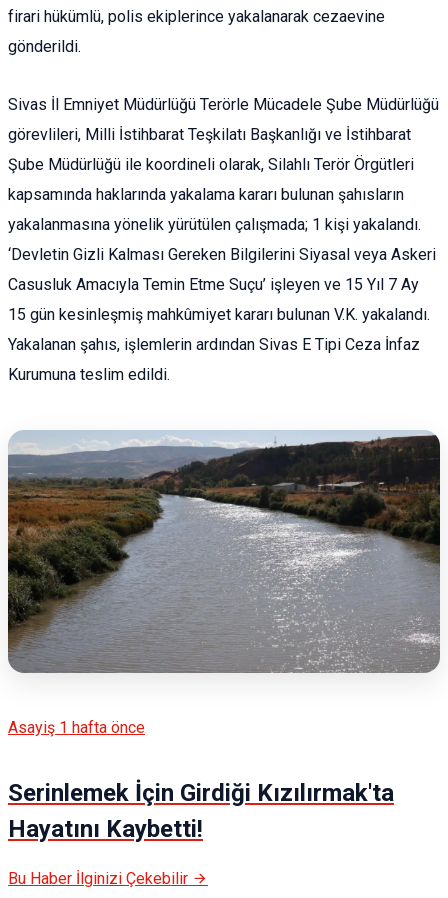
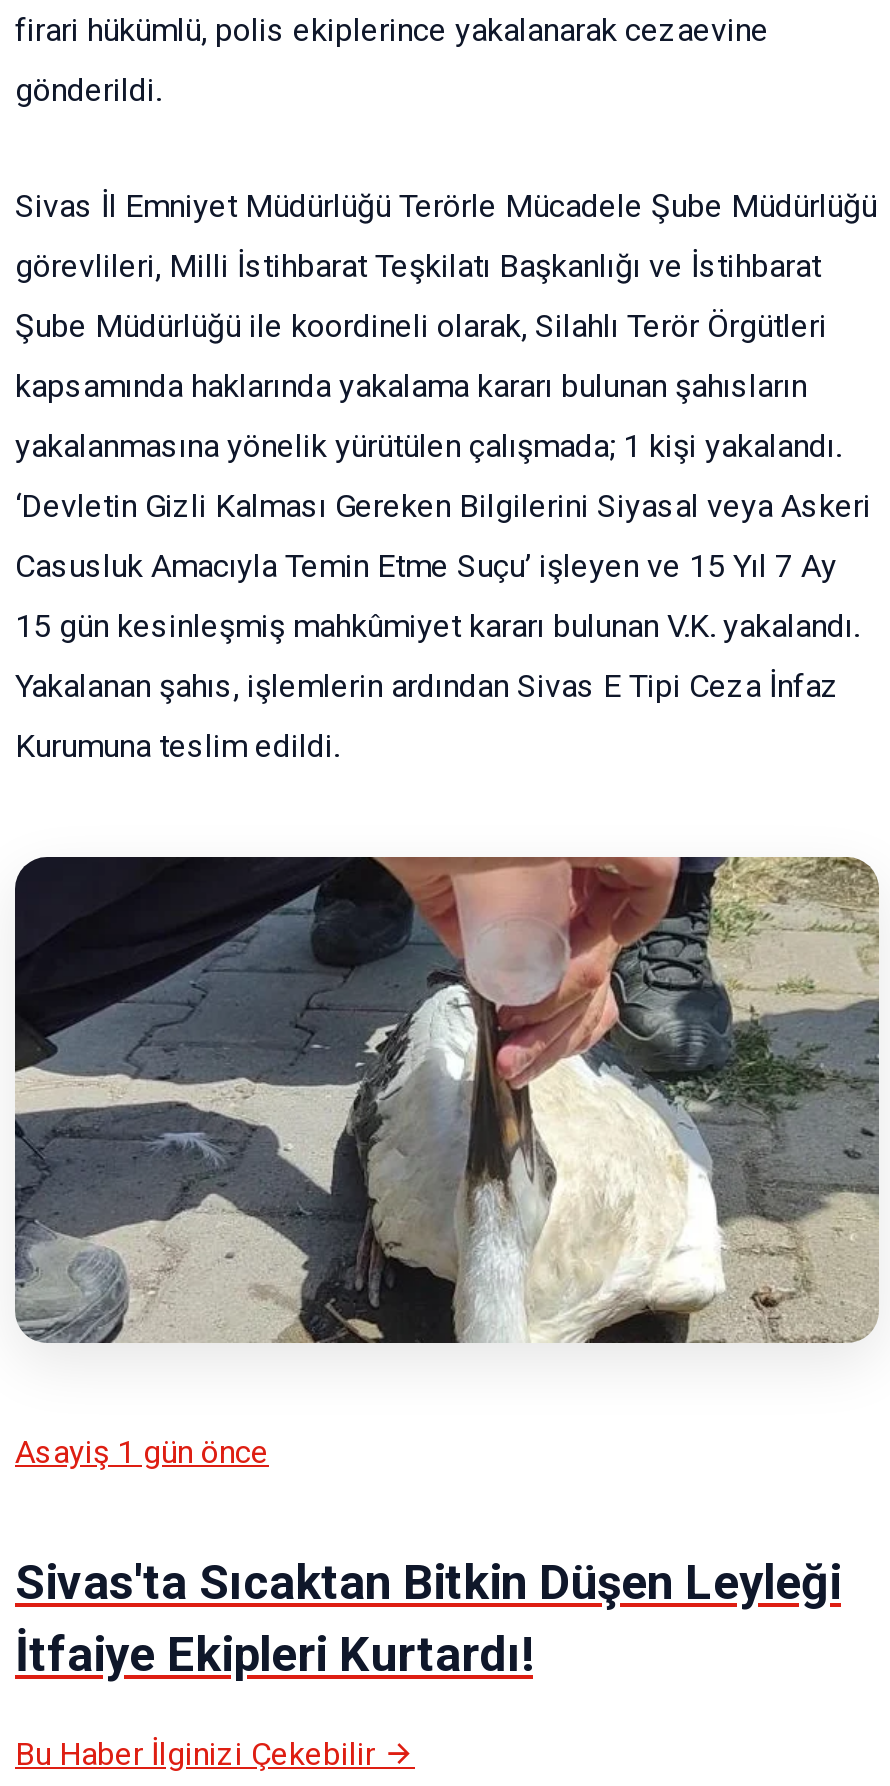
- [image]
+ [image]

- Asayiş 1 hafta önce
+ Asayiş 1 gün önce

- Serinlemek İçin Girdiği Kızılırmak'ta
- Hayatını Kaybetti!
+ Sivas'ta Sıcaktan Bitkin Düşen Leyleği
+ İtfaiye Ekipleri Kurtardı!
